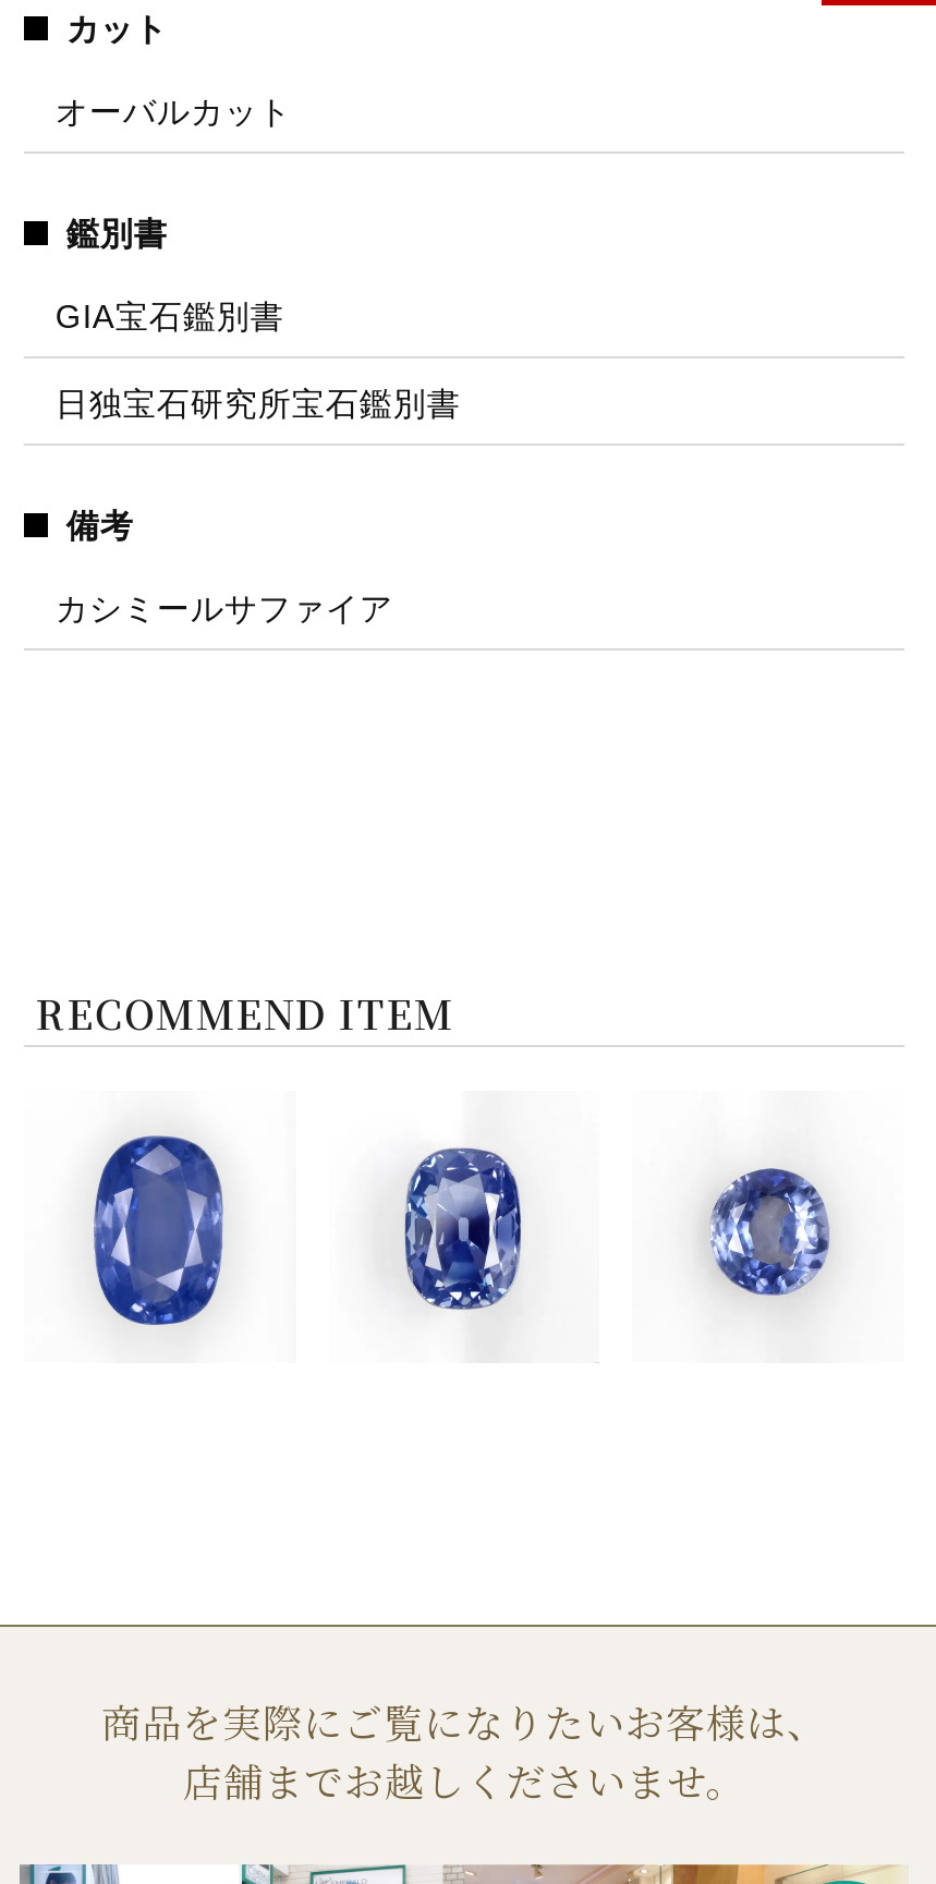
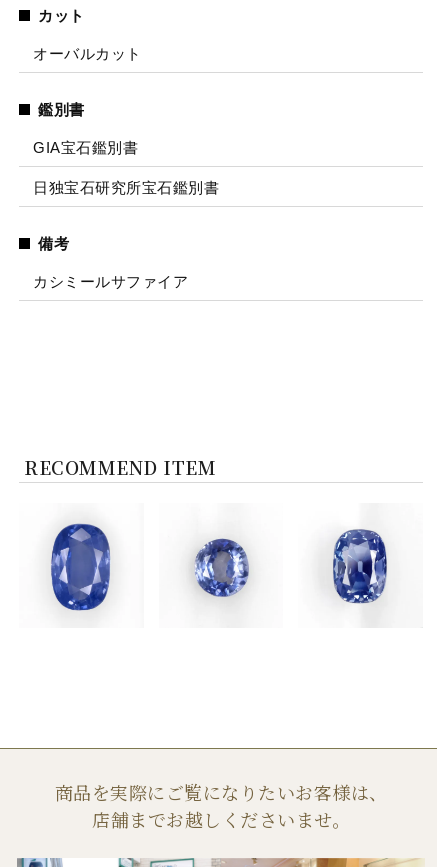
- [image]
+ [image]

- [image]
+ [image]
